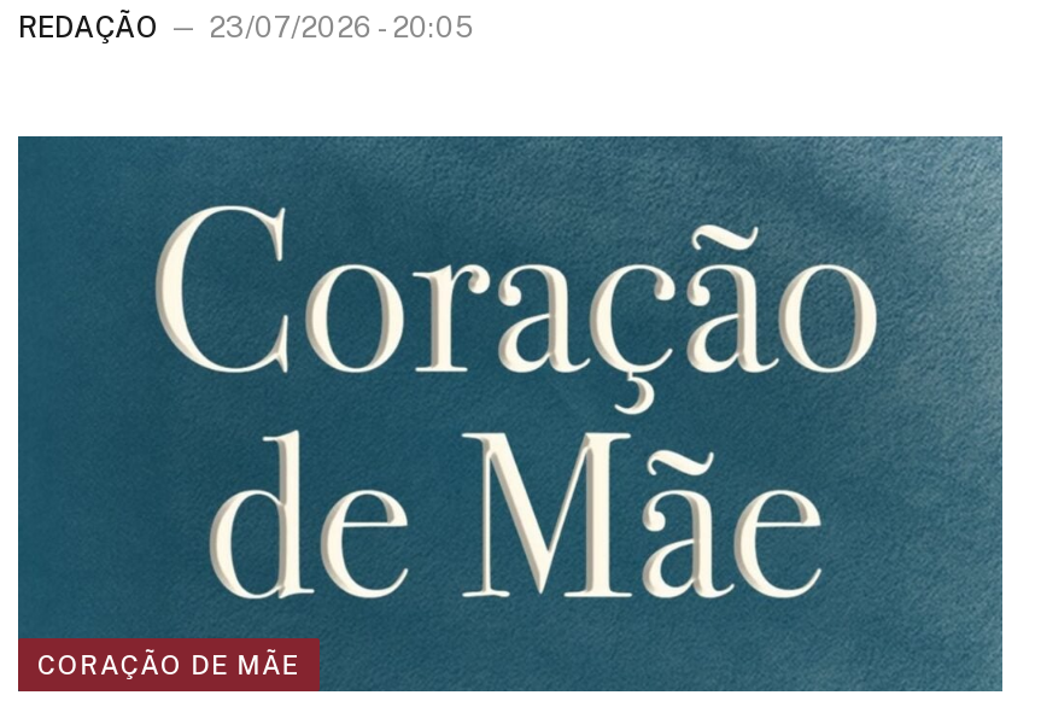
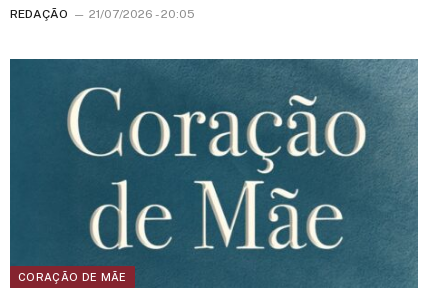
- REDAÇÃO 23/07/2026 - 20:05
+ REDAÇÃO 21/07/2026 - 20:05
